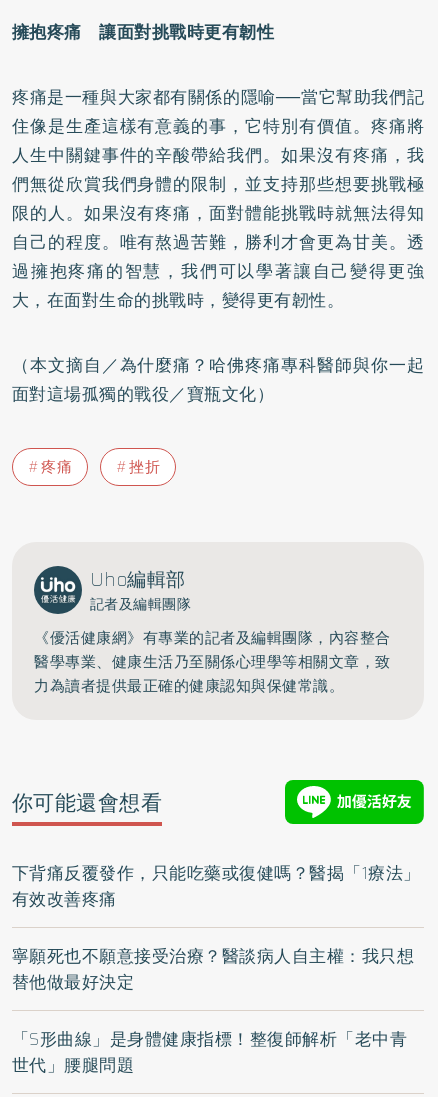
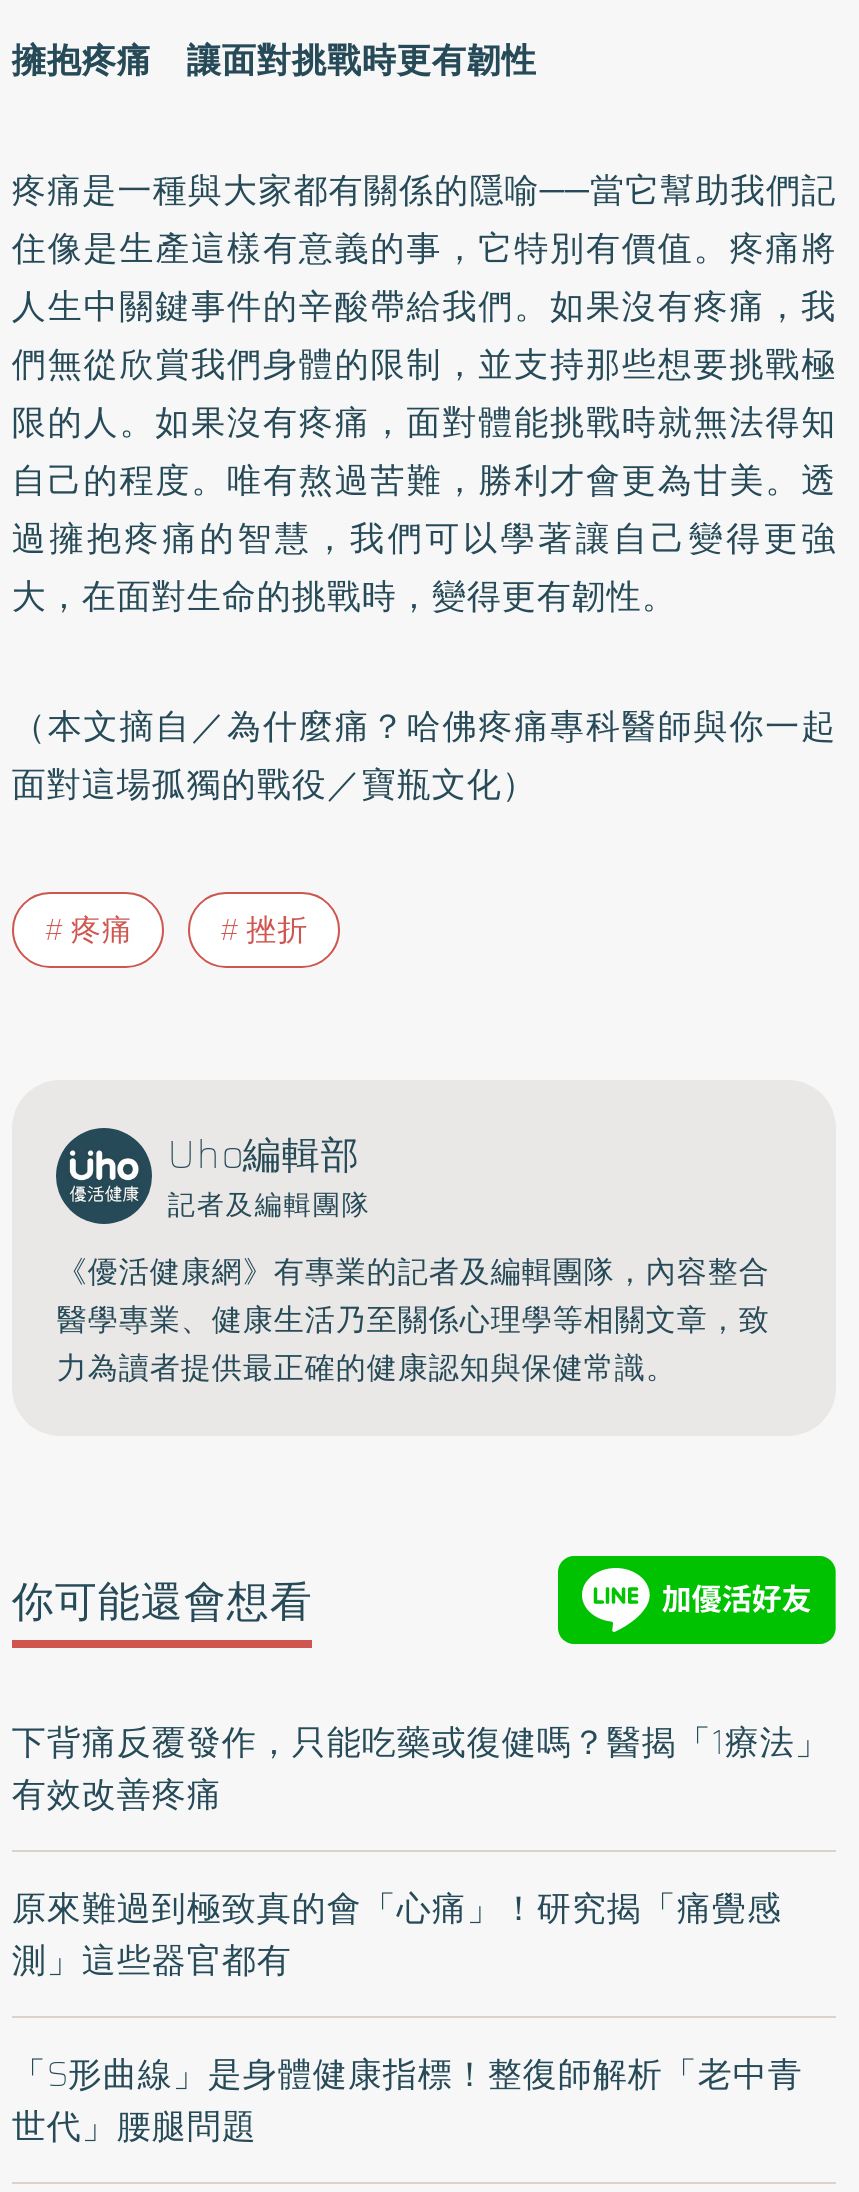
- 寧願死也不願意接受治療？醫談病人自主權：我只想
- 替他做最好決定
+ 原來難過到極致真的會「心痛」！研究揭「痛覺感
+ 測」這些器官都有
